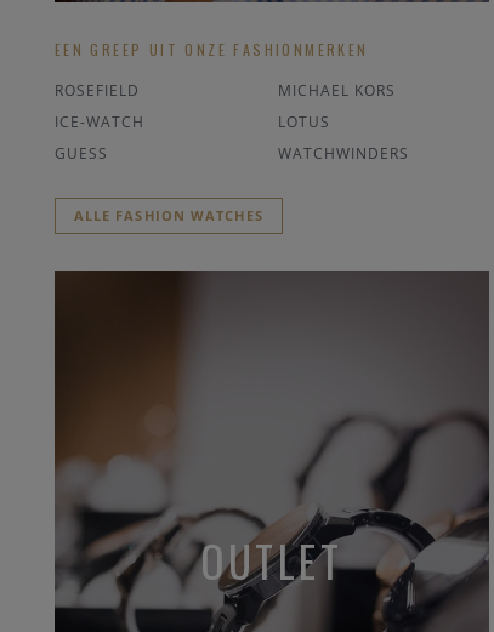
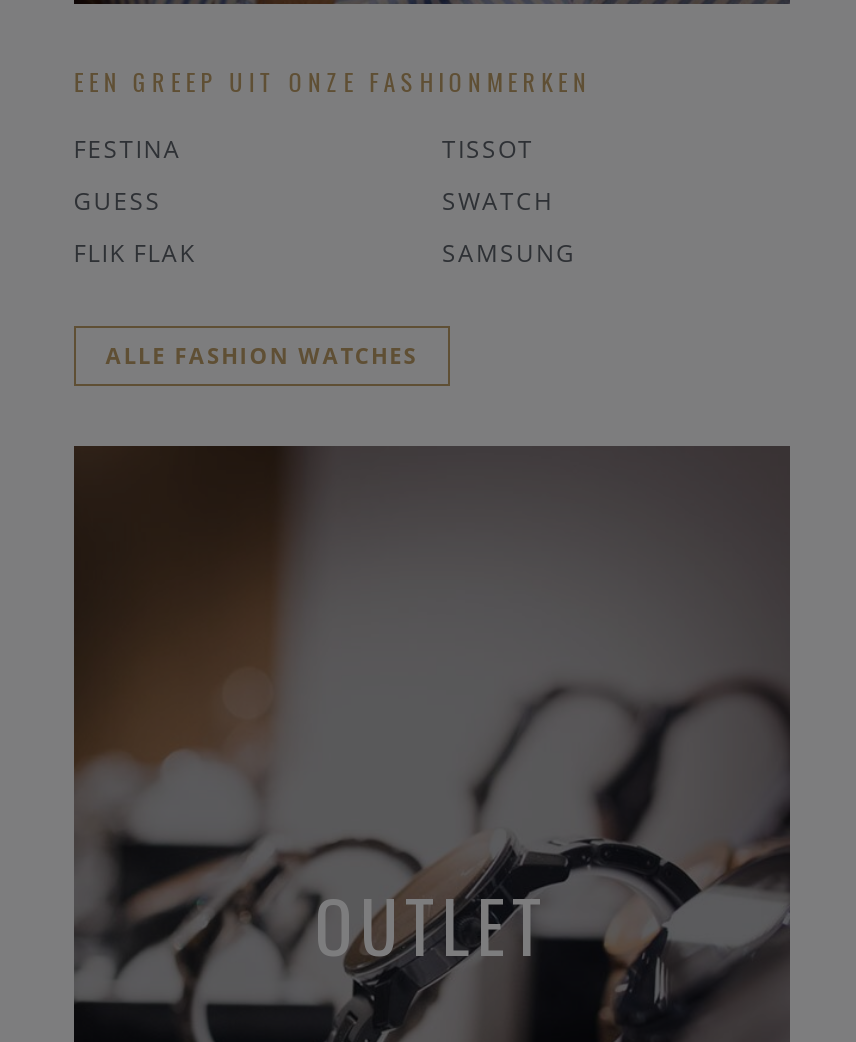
- ROSEFIELD
- MICHAEL KORS
- ICE-WATCH
- LOTUS
+ FESTINA
+ TISSOT

moved up: GUESS

- WATCHWINDERS
+ SWATCH
+ FLIK FLAK
+ SAMSUNG
